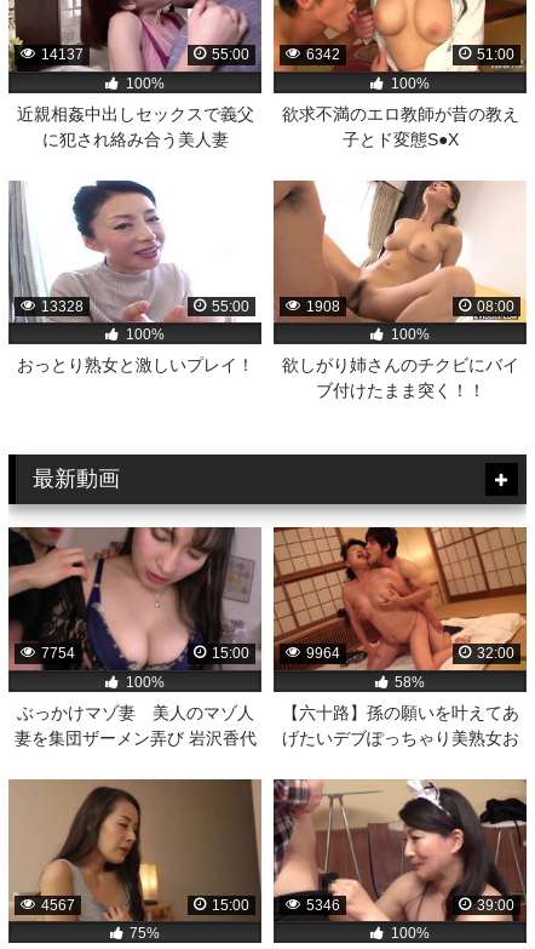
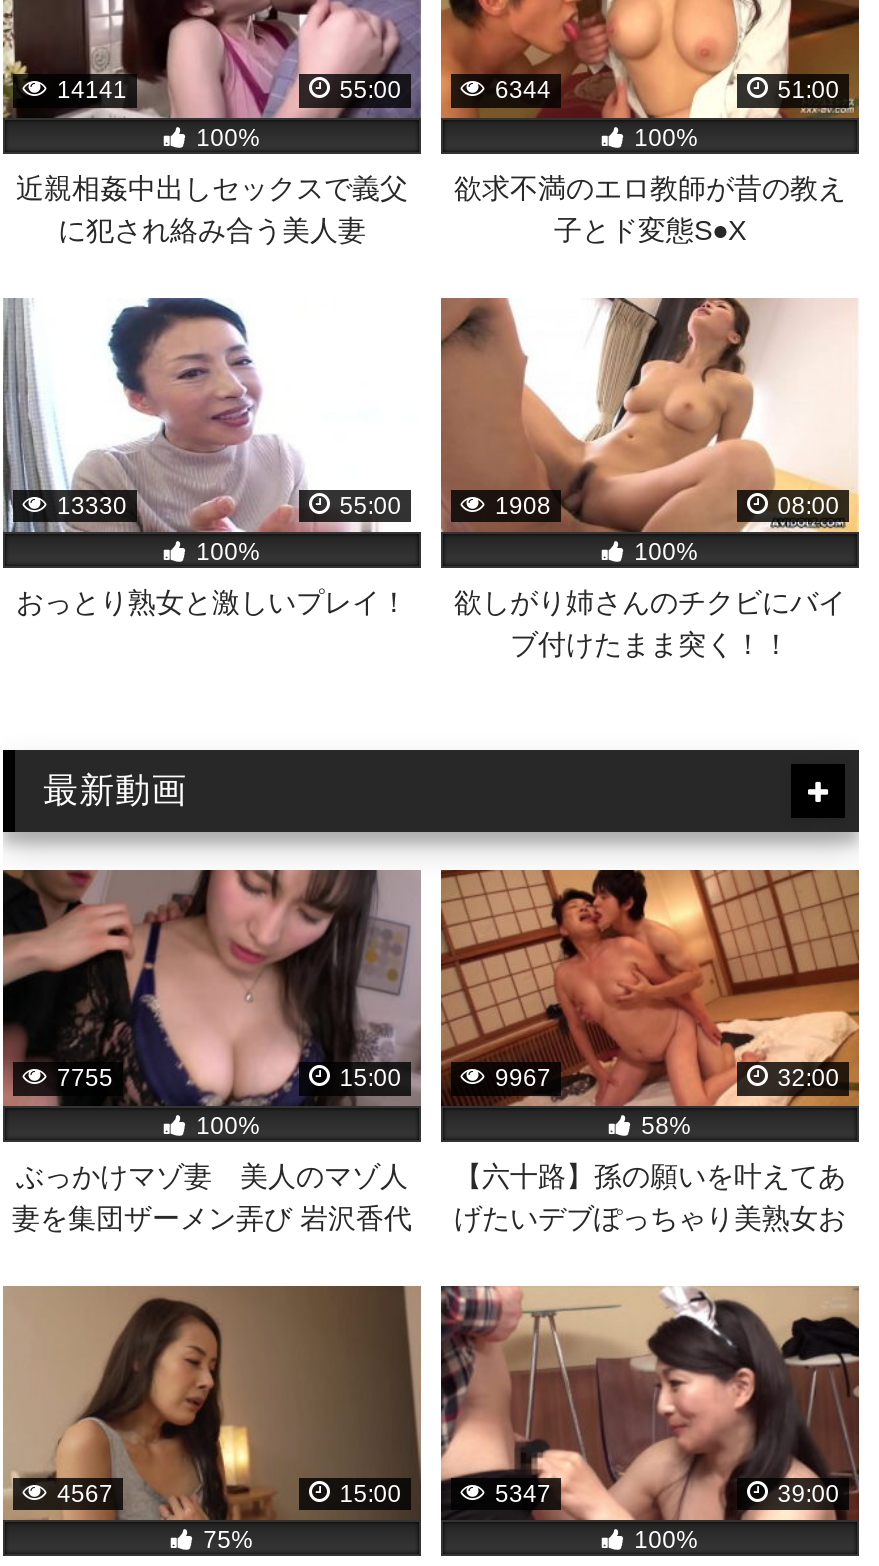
- 14137
+ 14141

- 6342
+ 6344

- 13328
+ 13330

- 7754
+ 7755

- 9964
+ 9967

- 5346
+ 5347
